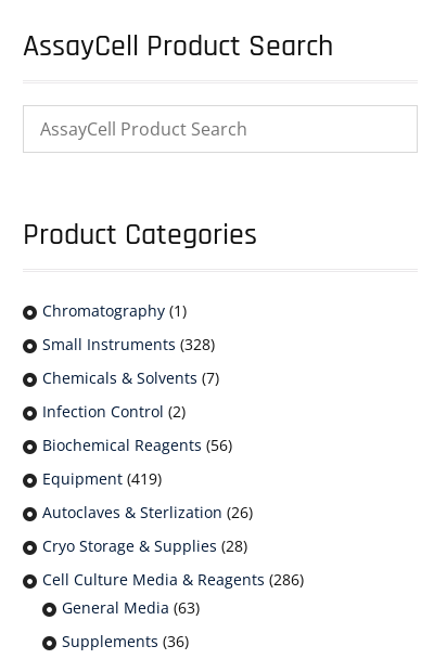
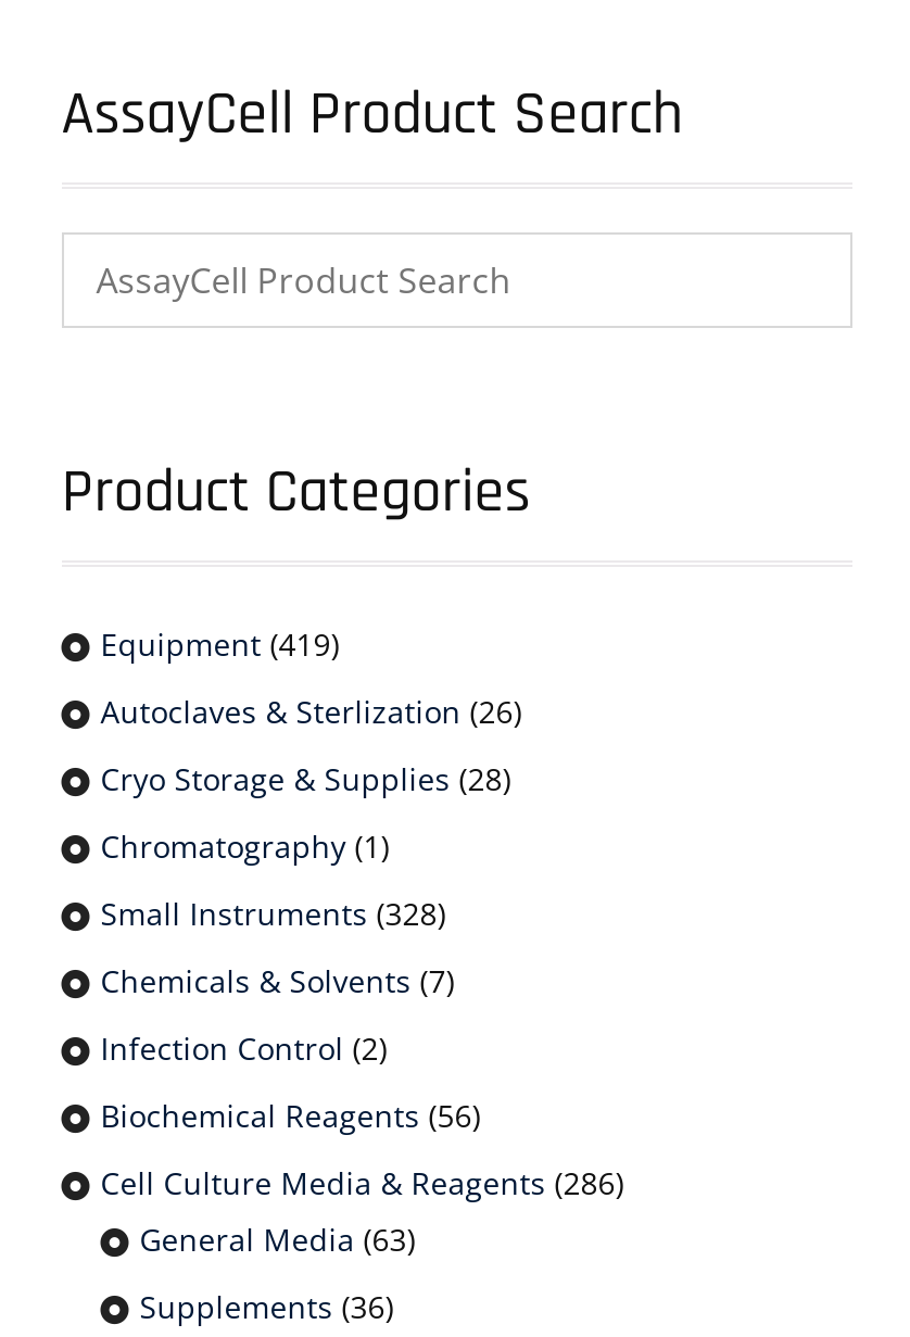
moved down: Chromatography (1) | Small Instruments (328) | Chemicals & Solvents (7) | Infection Control (2) | Biochemical Reagents (56)

moved up: Equipment (419) | Autoclaves & Sterlization (26) | Cryo Storage & Supplies (28)
